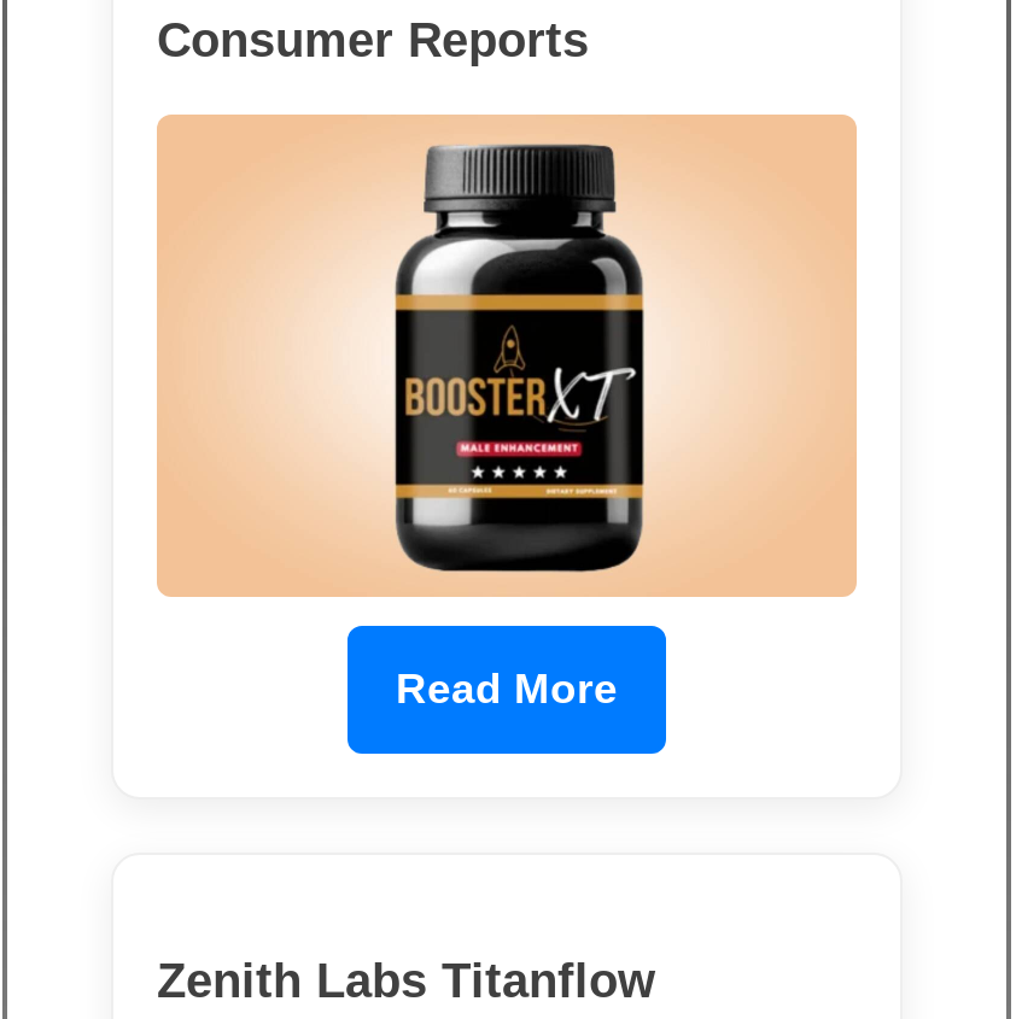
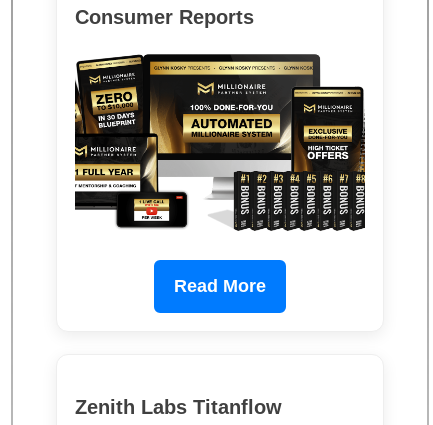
- [image]
+ [image]
